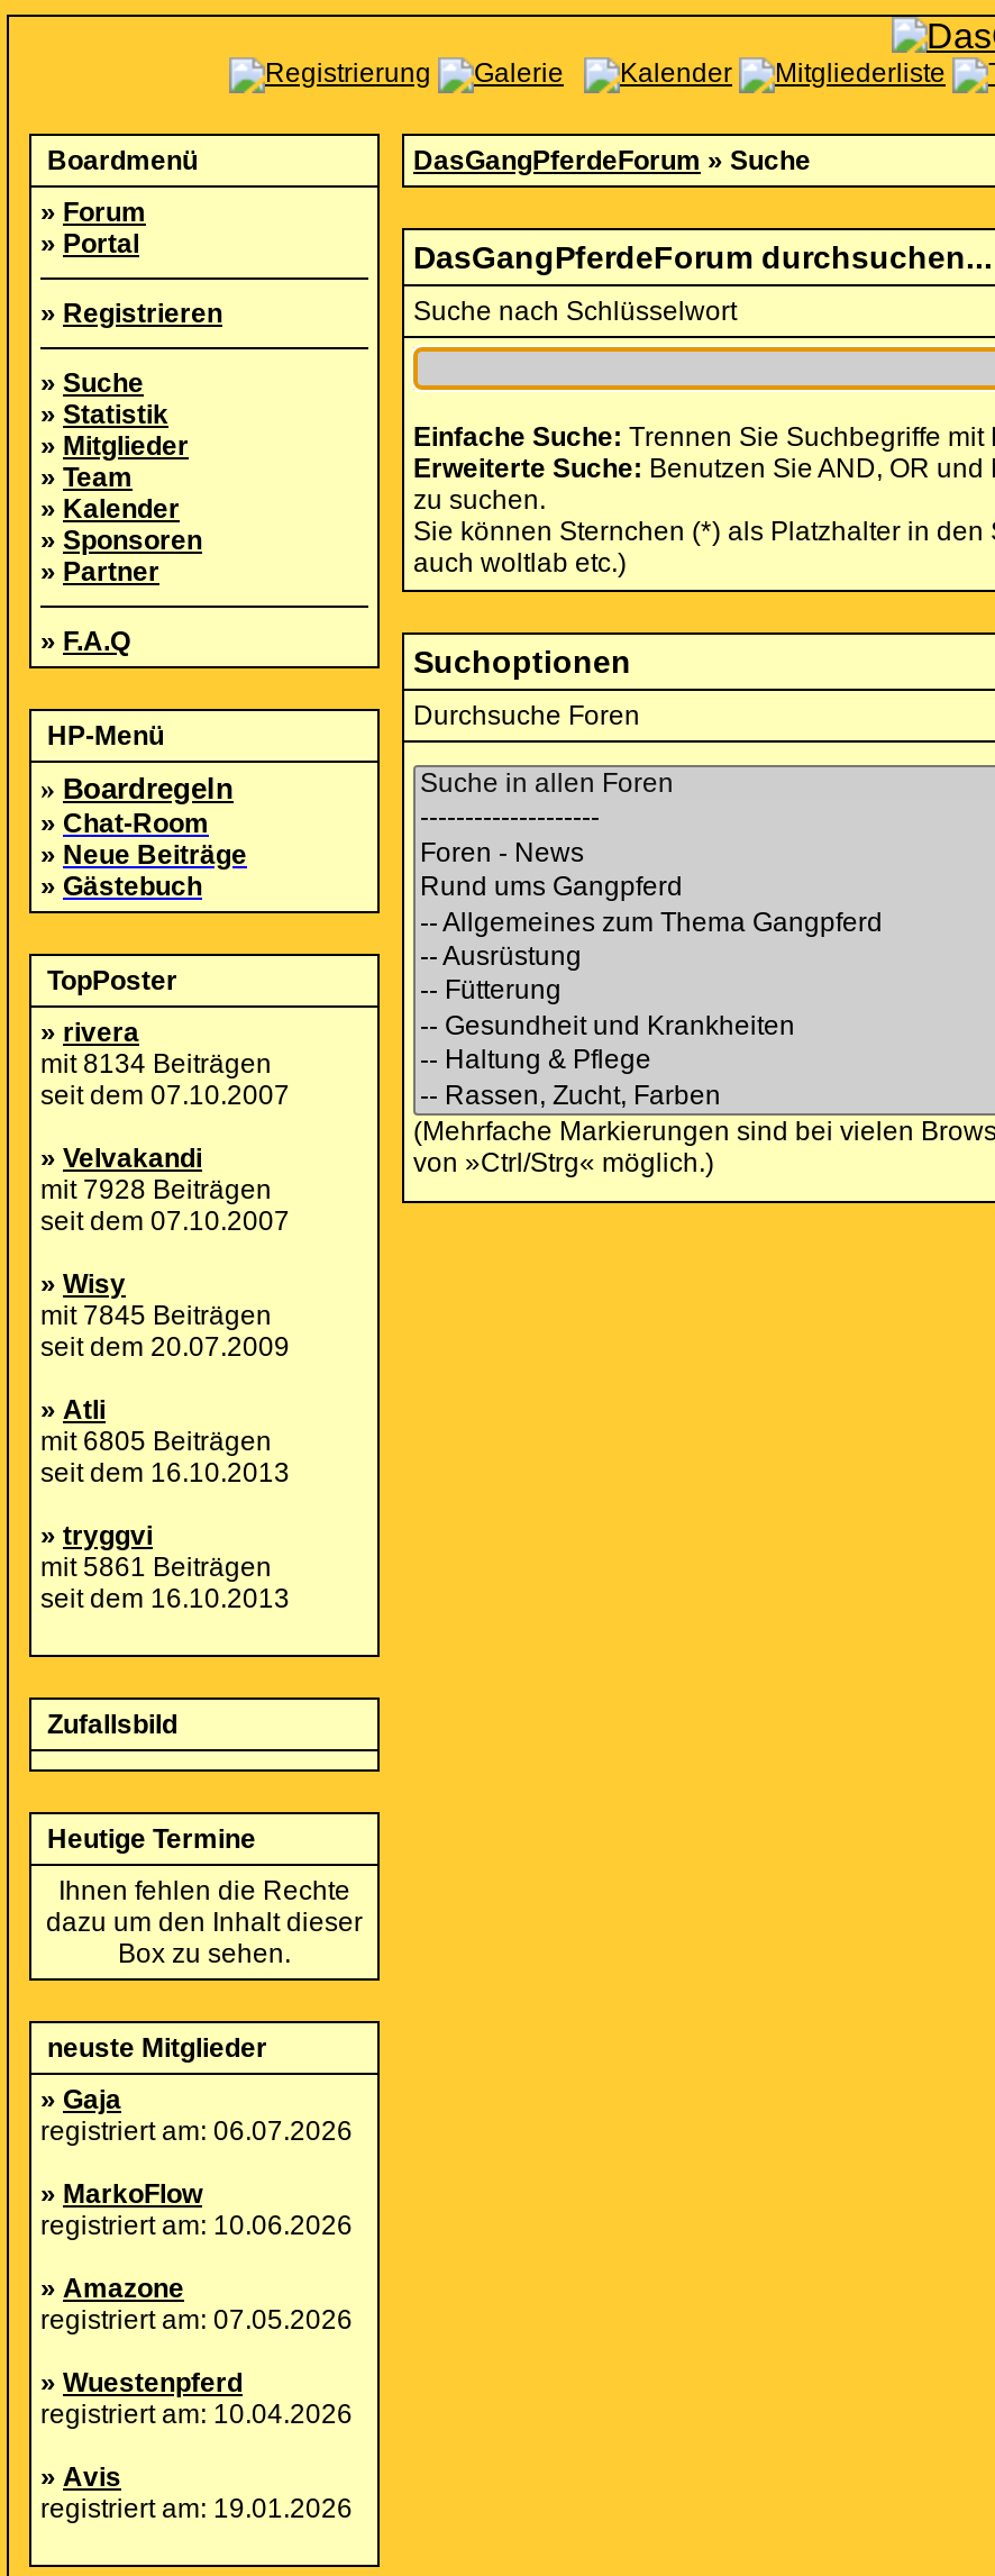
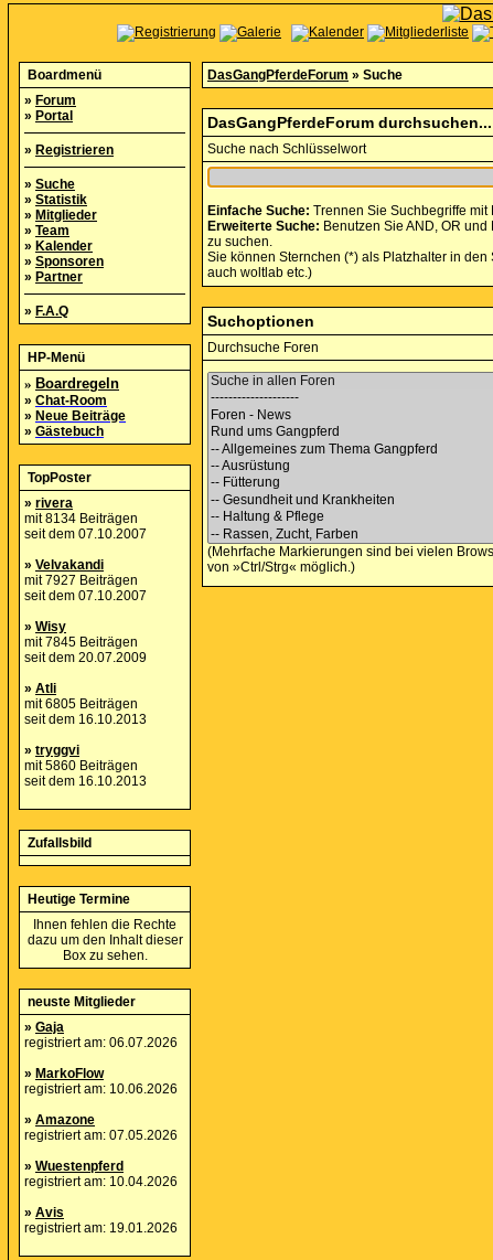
- mit 7928 Beiträgen
+ mit 7927 Beiträgen

- mit 5861 Beiträgen
+ mit 5860 Beiträgen
